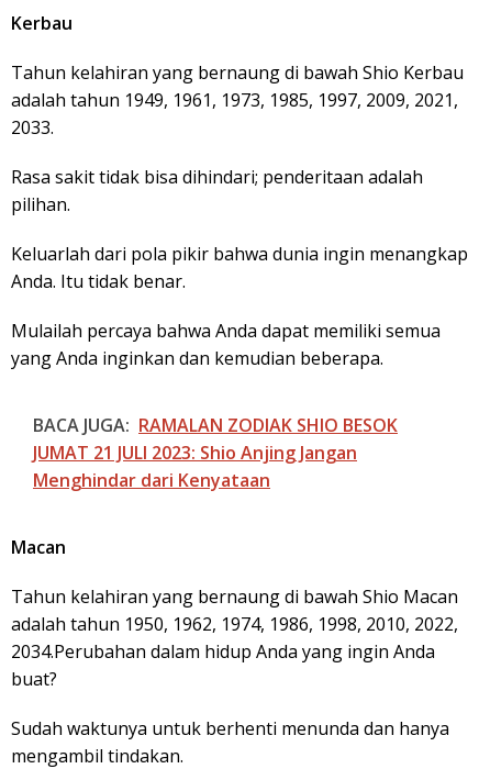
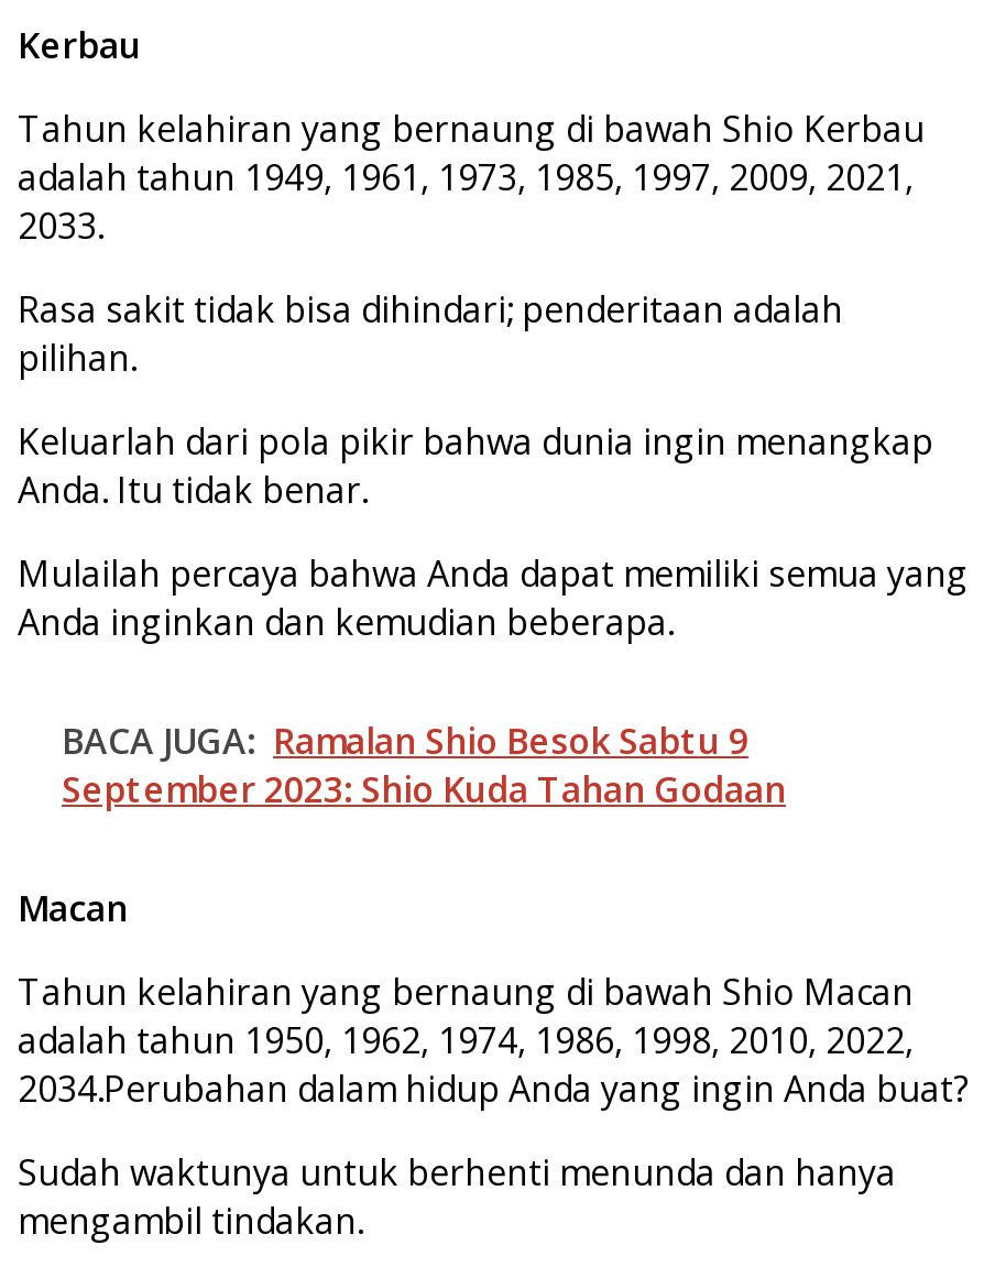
- BACA JUGA: RAMALAN ZODIAK SHIO BESOK
- JUMAT 21 JULI 2023: Shio Anjing Jangan
- Menghindar dari Kenyataan
+ BACA JUGA: Ramalan Shio Besok Sabtu 9
+ September 2023: Shio Kuda Tahan Godaan
